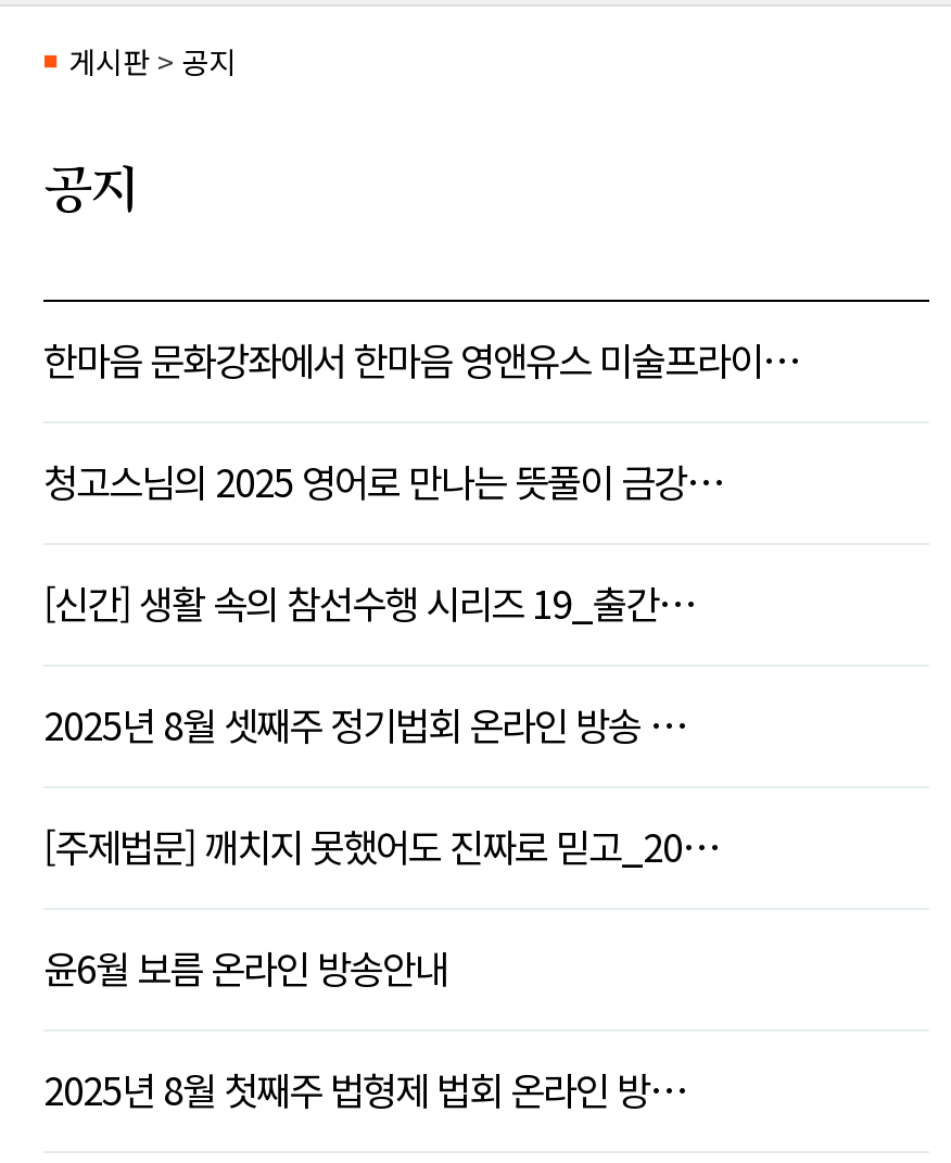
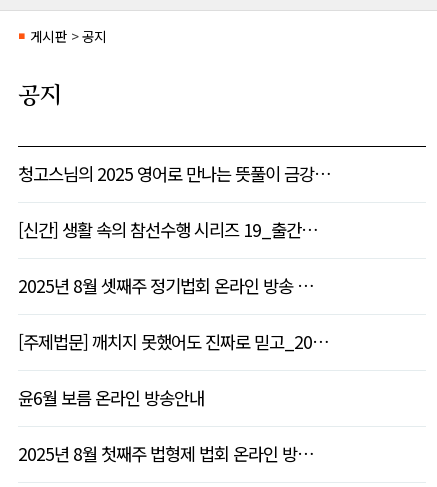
- 한마음 문화강좌에서 한마음 영앤유스 미술프라이…
